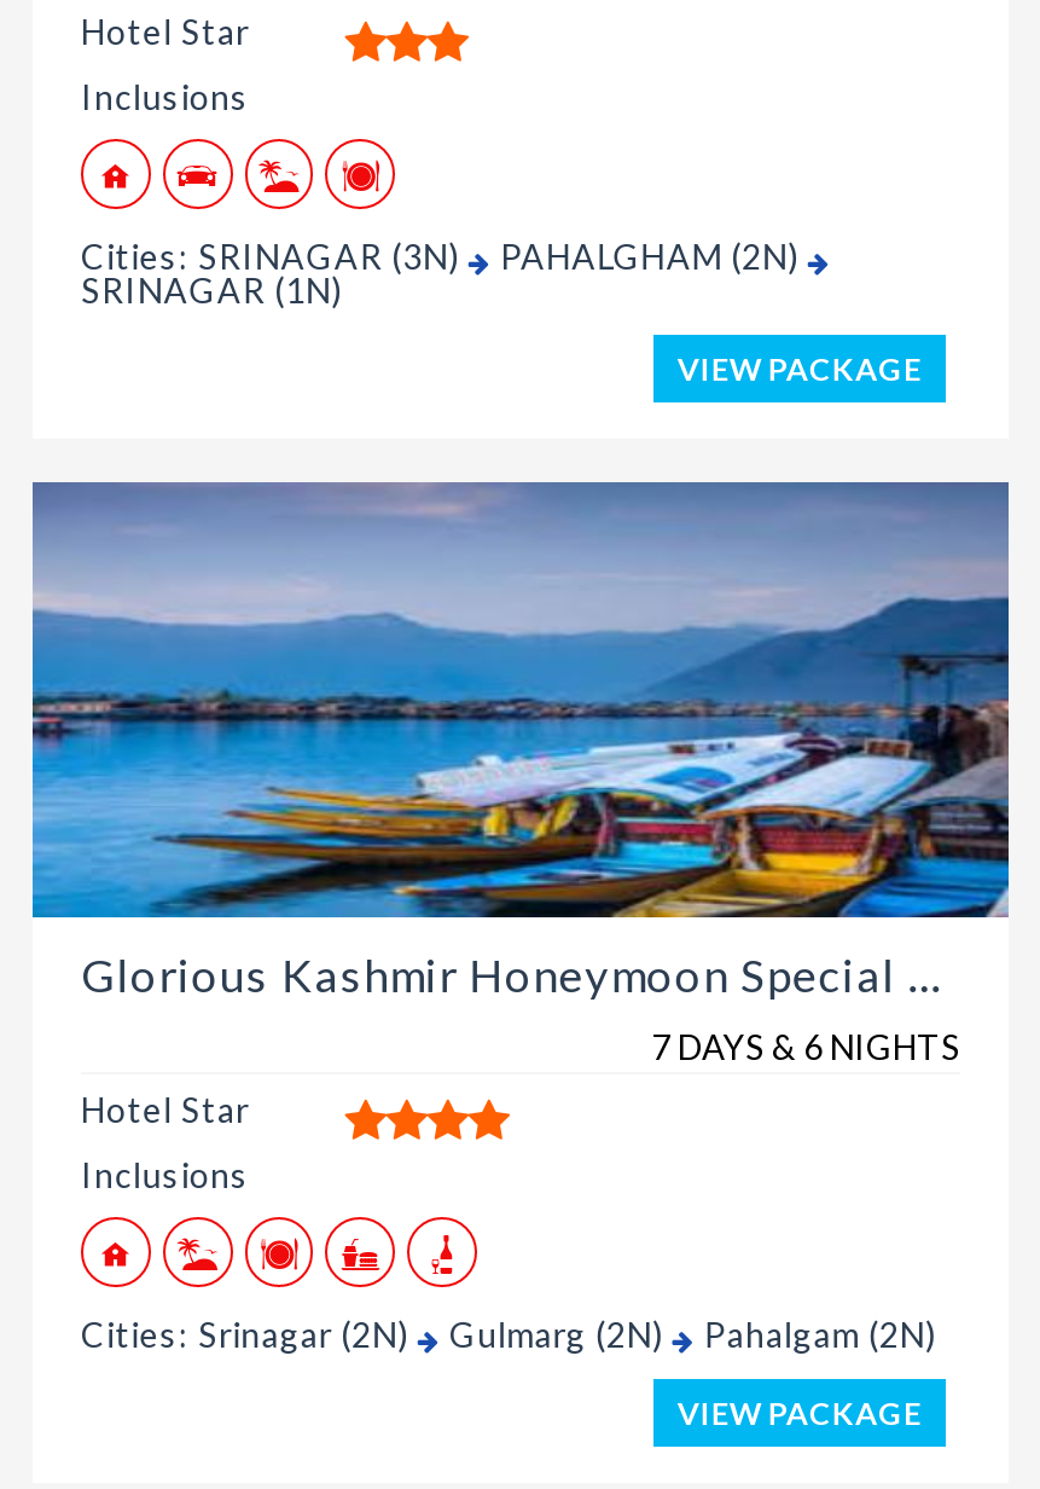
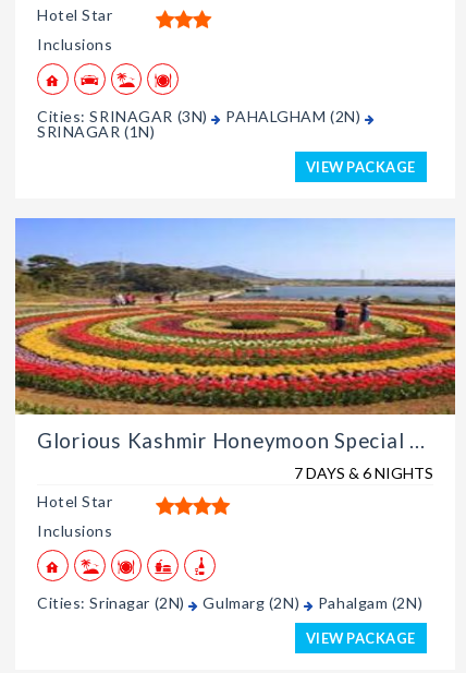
- [image]
+ [image]
